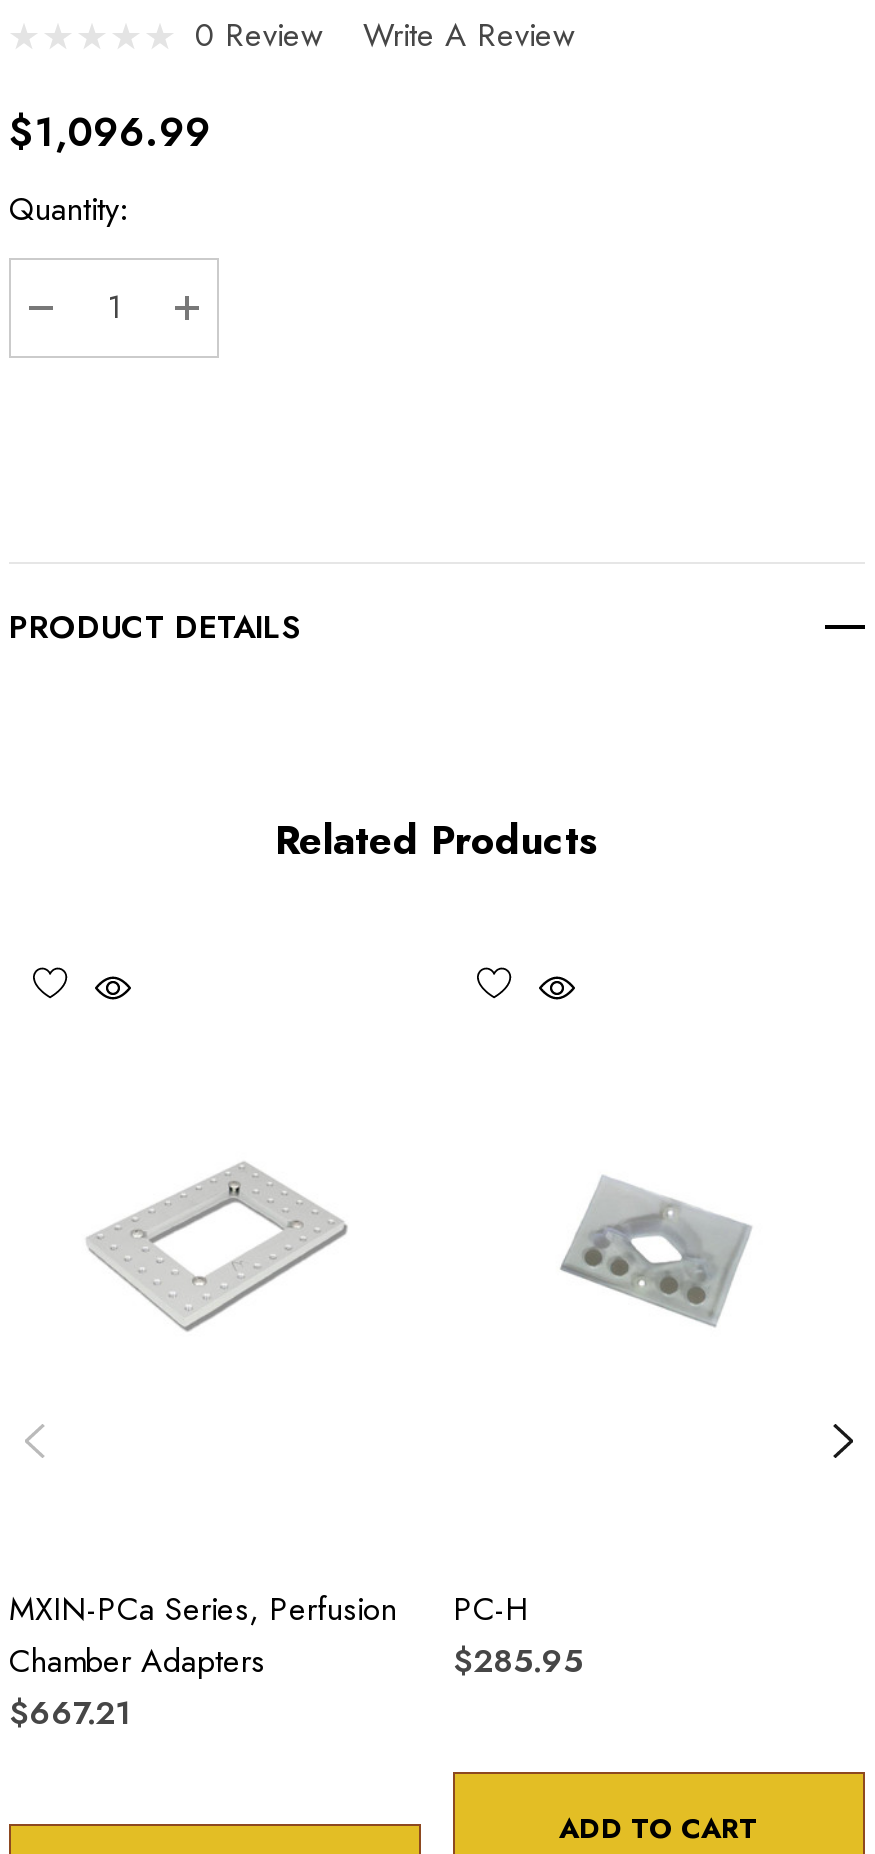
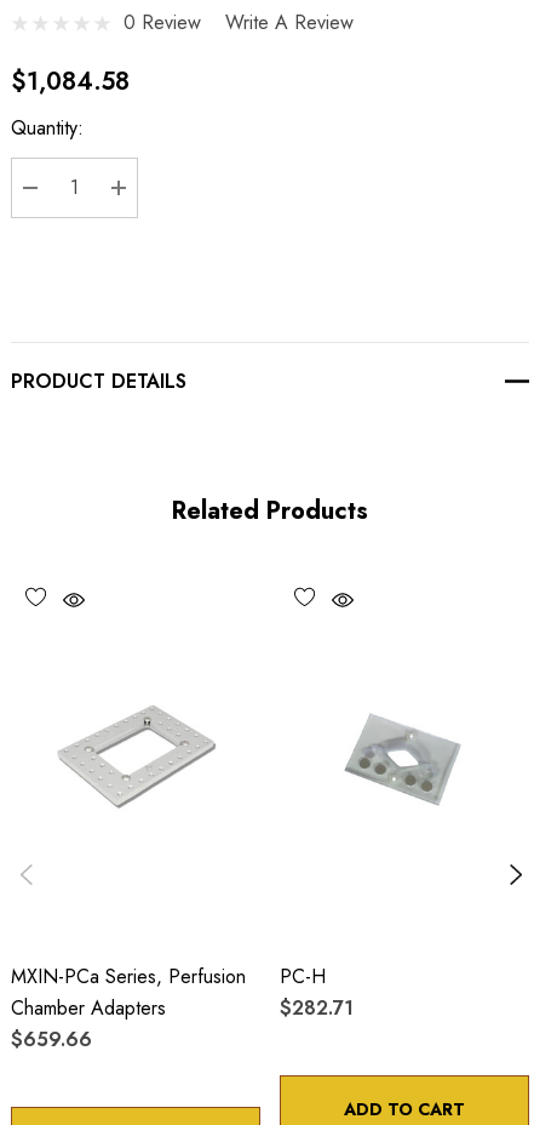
- $1,096.99
+ $1,084.58

- $285.95
+ $282.71

- $667.21
+ $659.66
